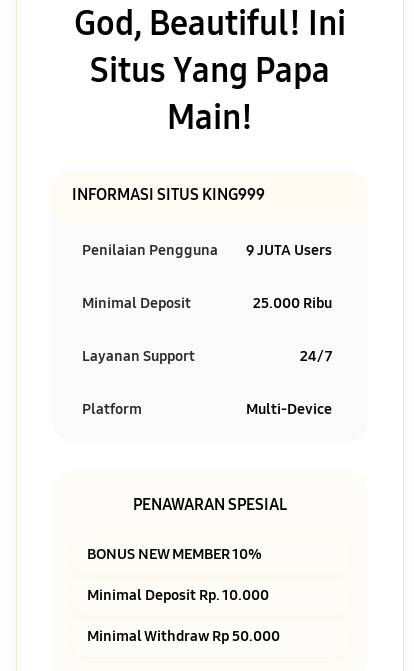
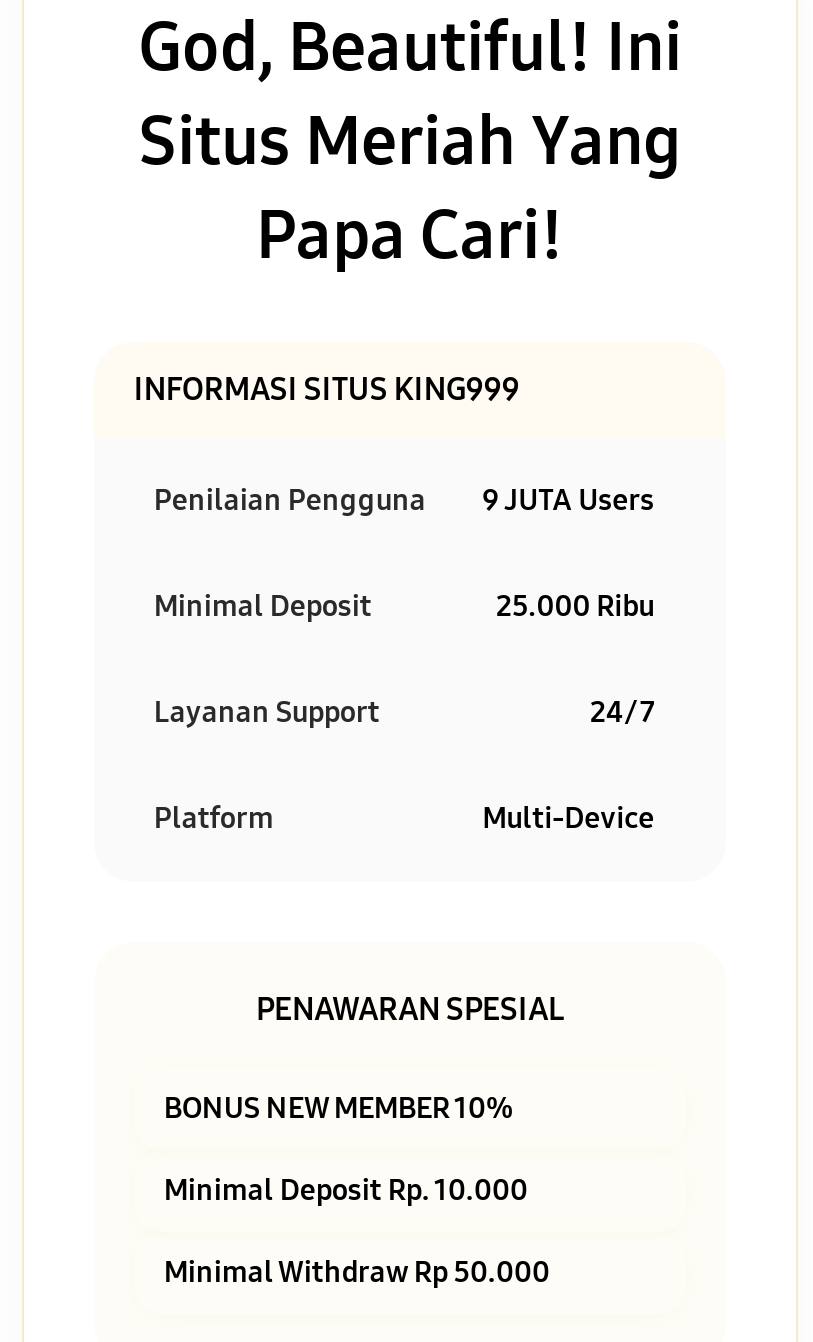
- Situs Yang Papa
- Main!
+ Situs Meriah Yang
+ Papa Cari!
